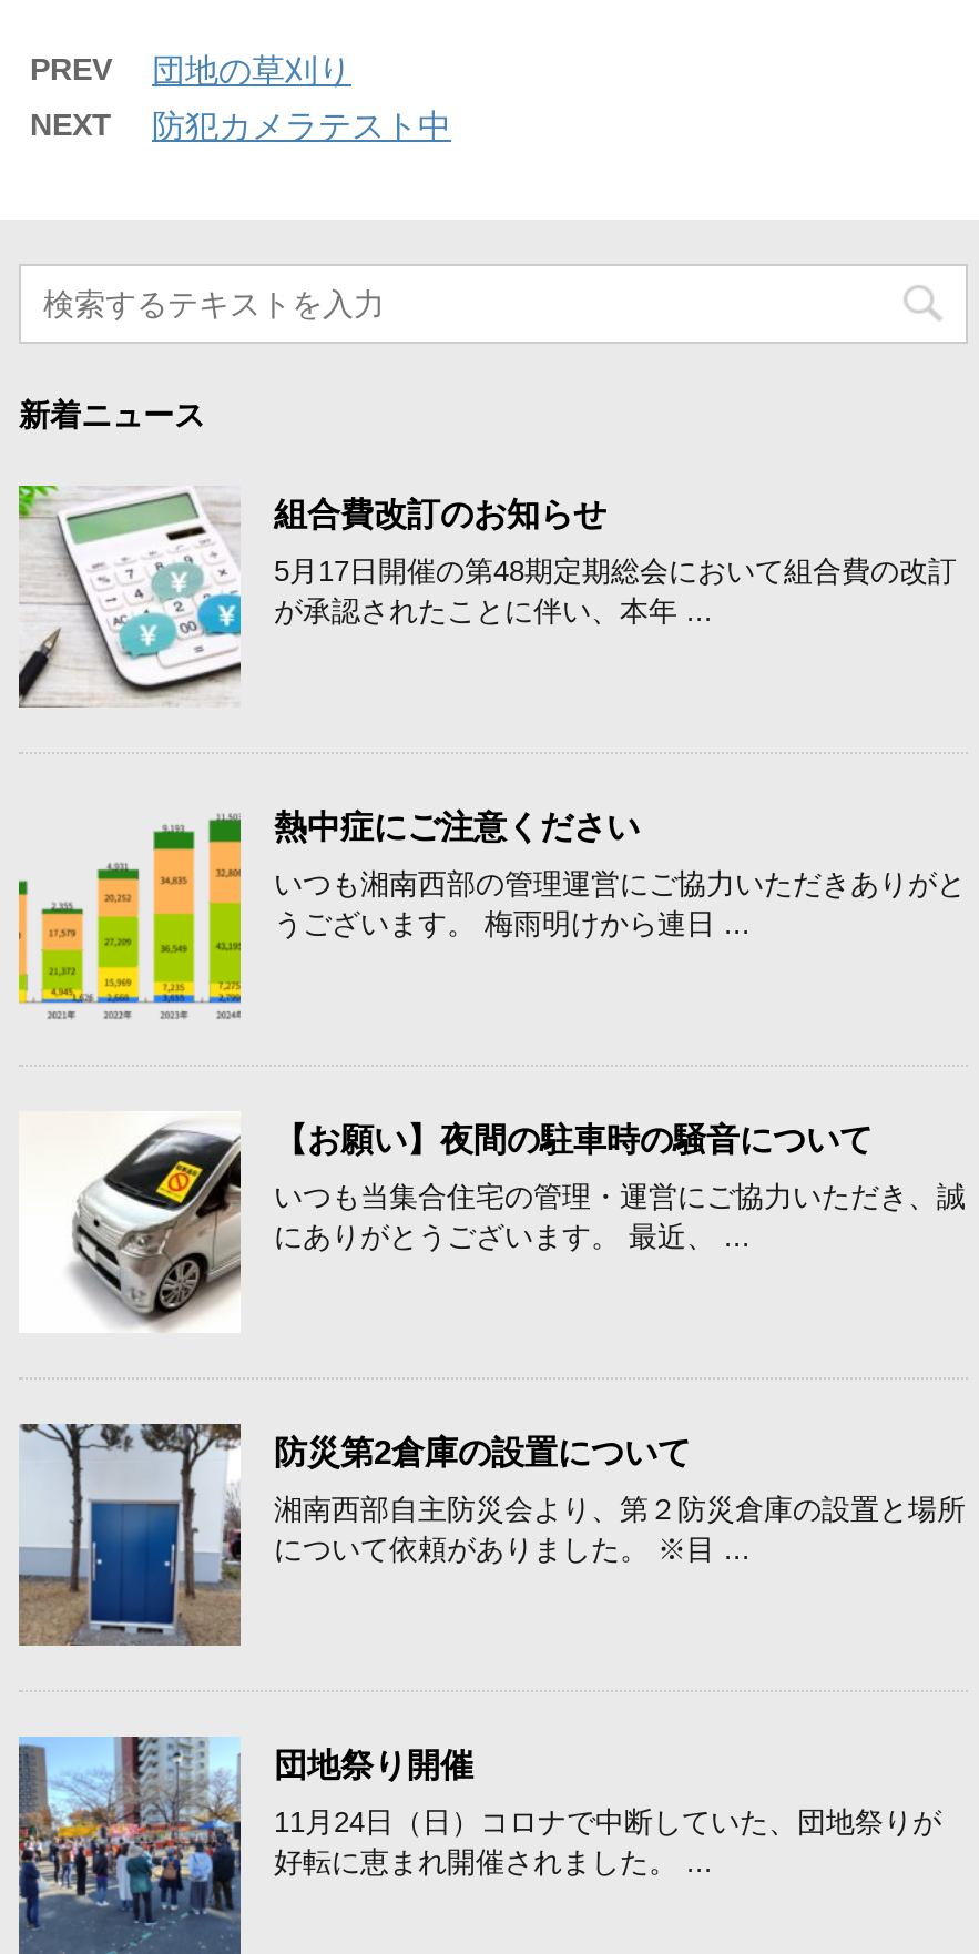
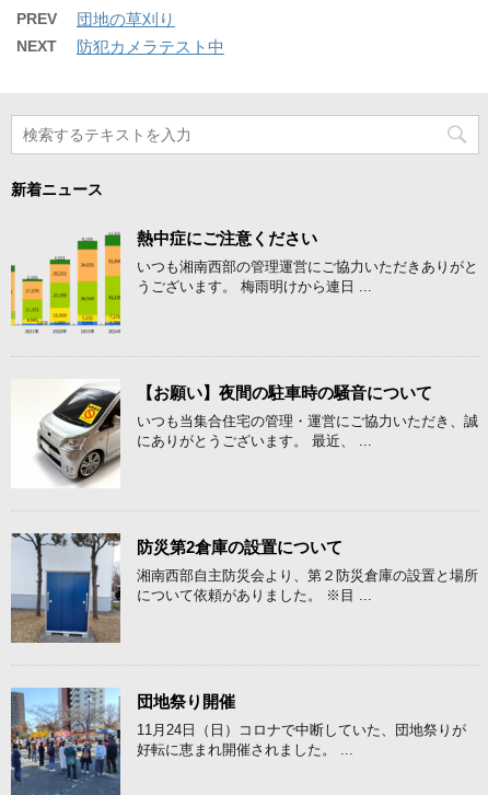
- [image]
- 組合費改訂のお知らせ
- 5月17日開催の第48期定期総会において組合費の改訂
- が承認されたことに伴い、本年 ...
